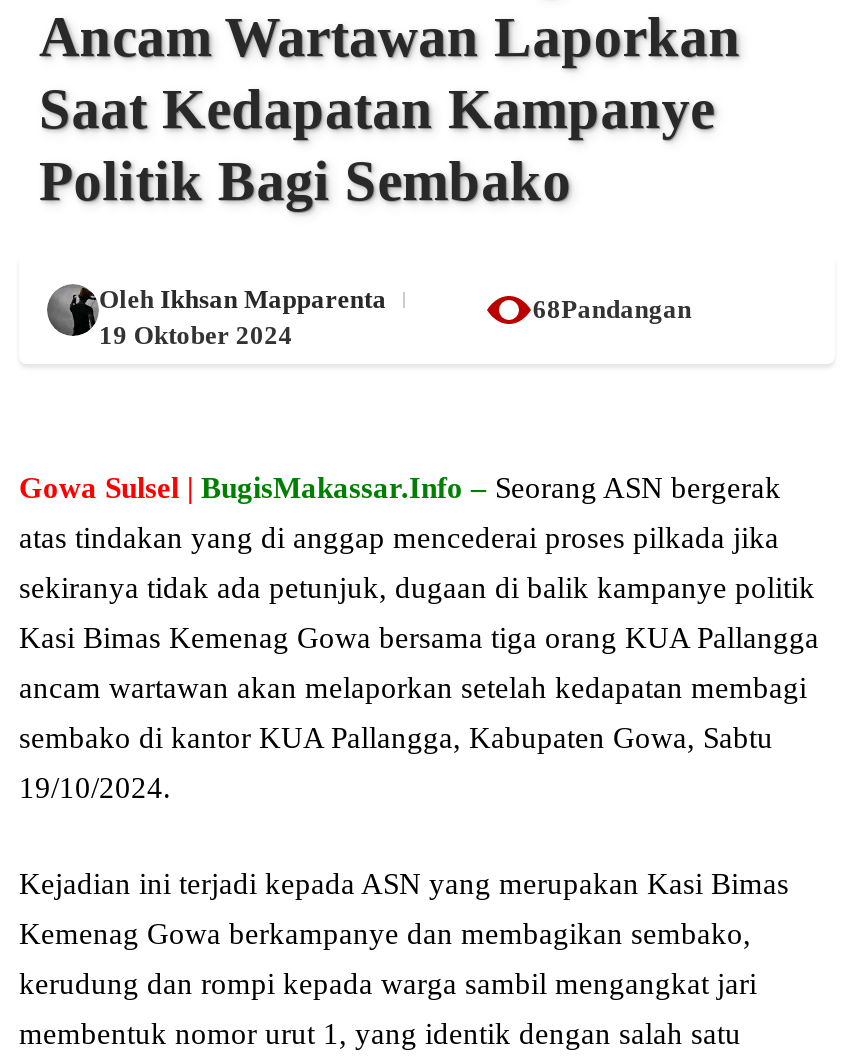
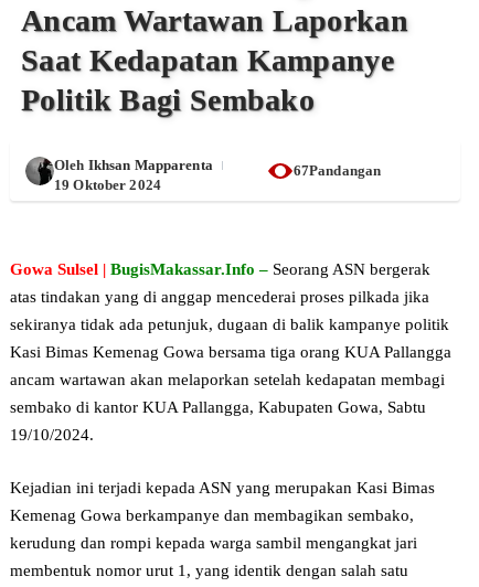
- 68Pandangan
+ 67Pandangan
